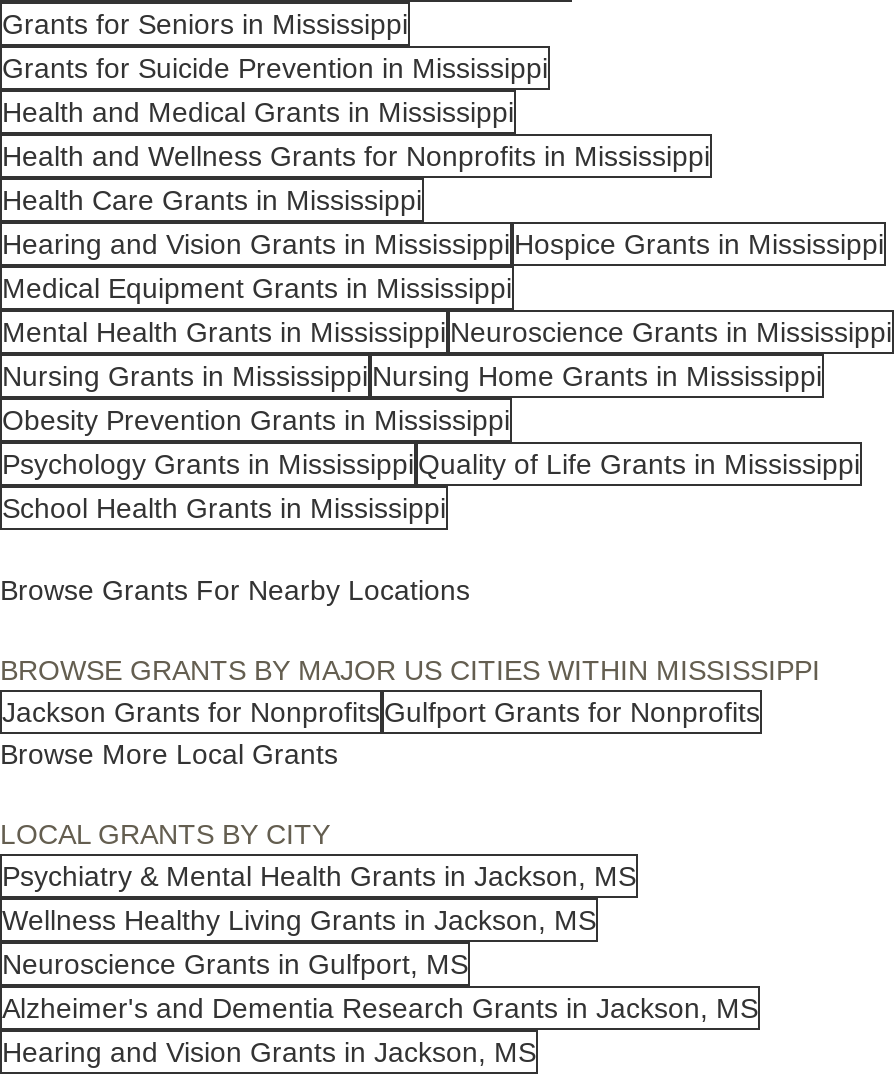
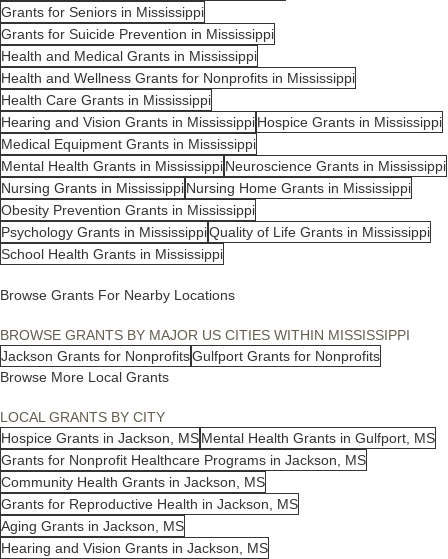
- Psychiatry & Mental Health Grants in Jackson, MS
- Wellness Healthy Living Grants in Jackson, MS
- Neuroscience Grants in Gulfport, MS
- Alzheimer's and Dementia Research Grants in Jackson, MS
+ Hospice Grants in Jackson, MS Mental Health Grants in Gulfport, MS
+ Grants for Nonprofit Healthcare Programs in Jackson, MS
+ Community Health Grants in Jackson, MS
+ Grants for Reproductive Health in Jackson, MS
+ Aging Grants in Jackson, MS
